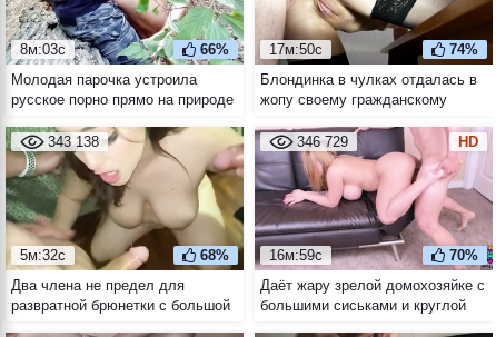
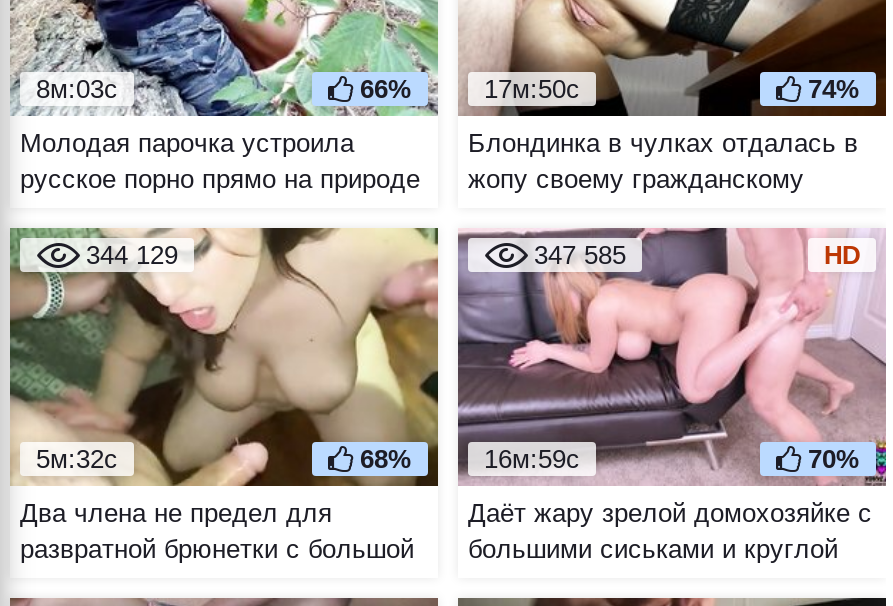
- 343 138
+ 344 129

- 346 729
+ 347 585
